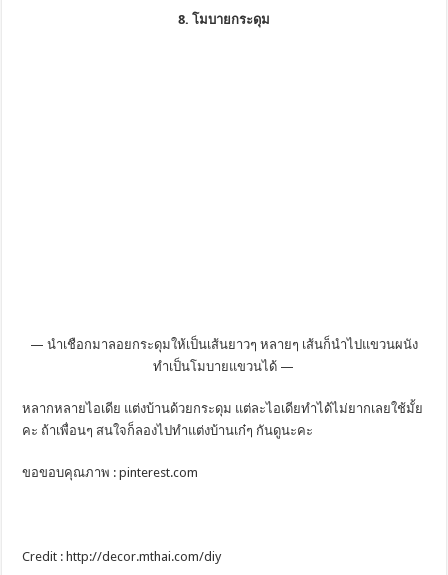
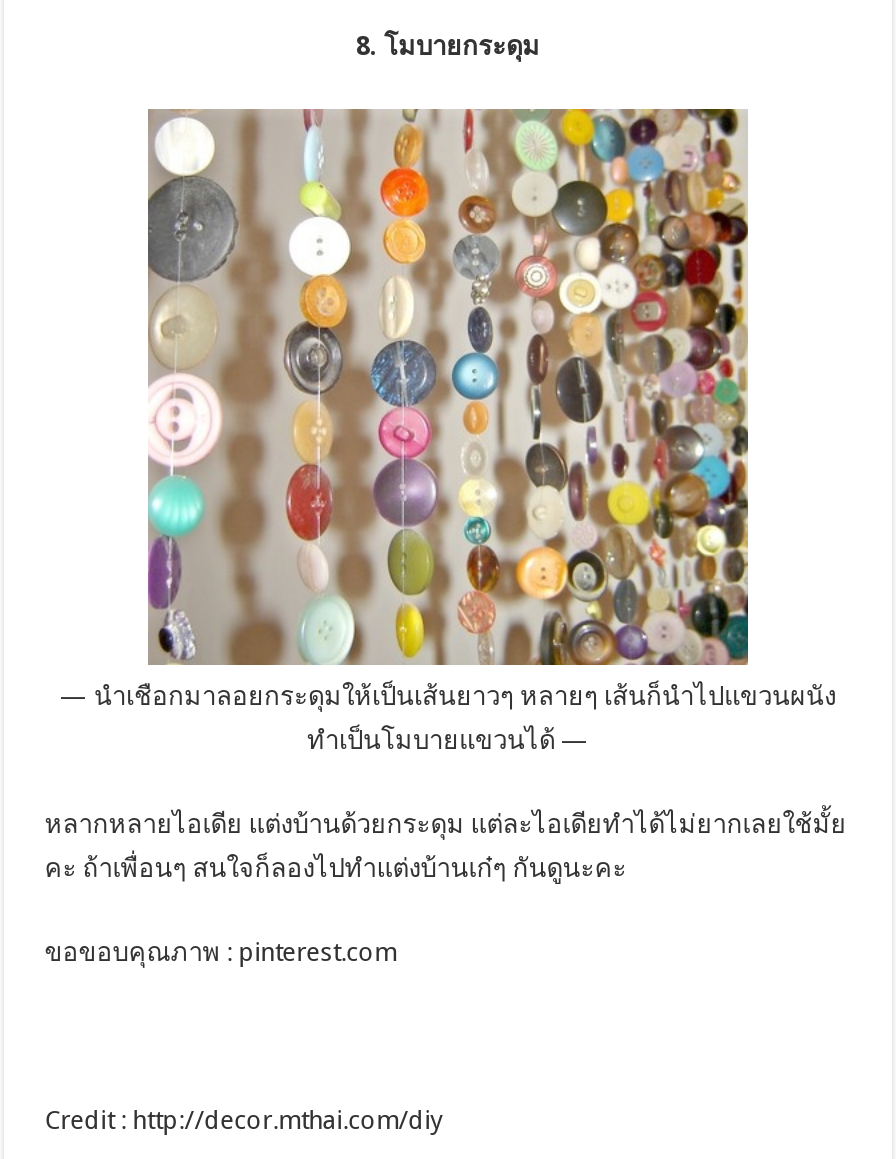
+ [image]
